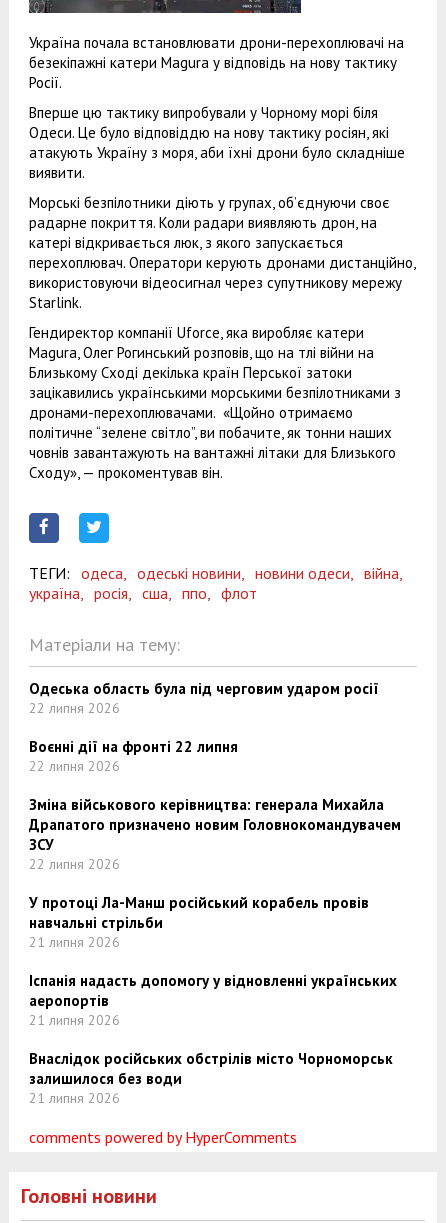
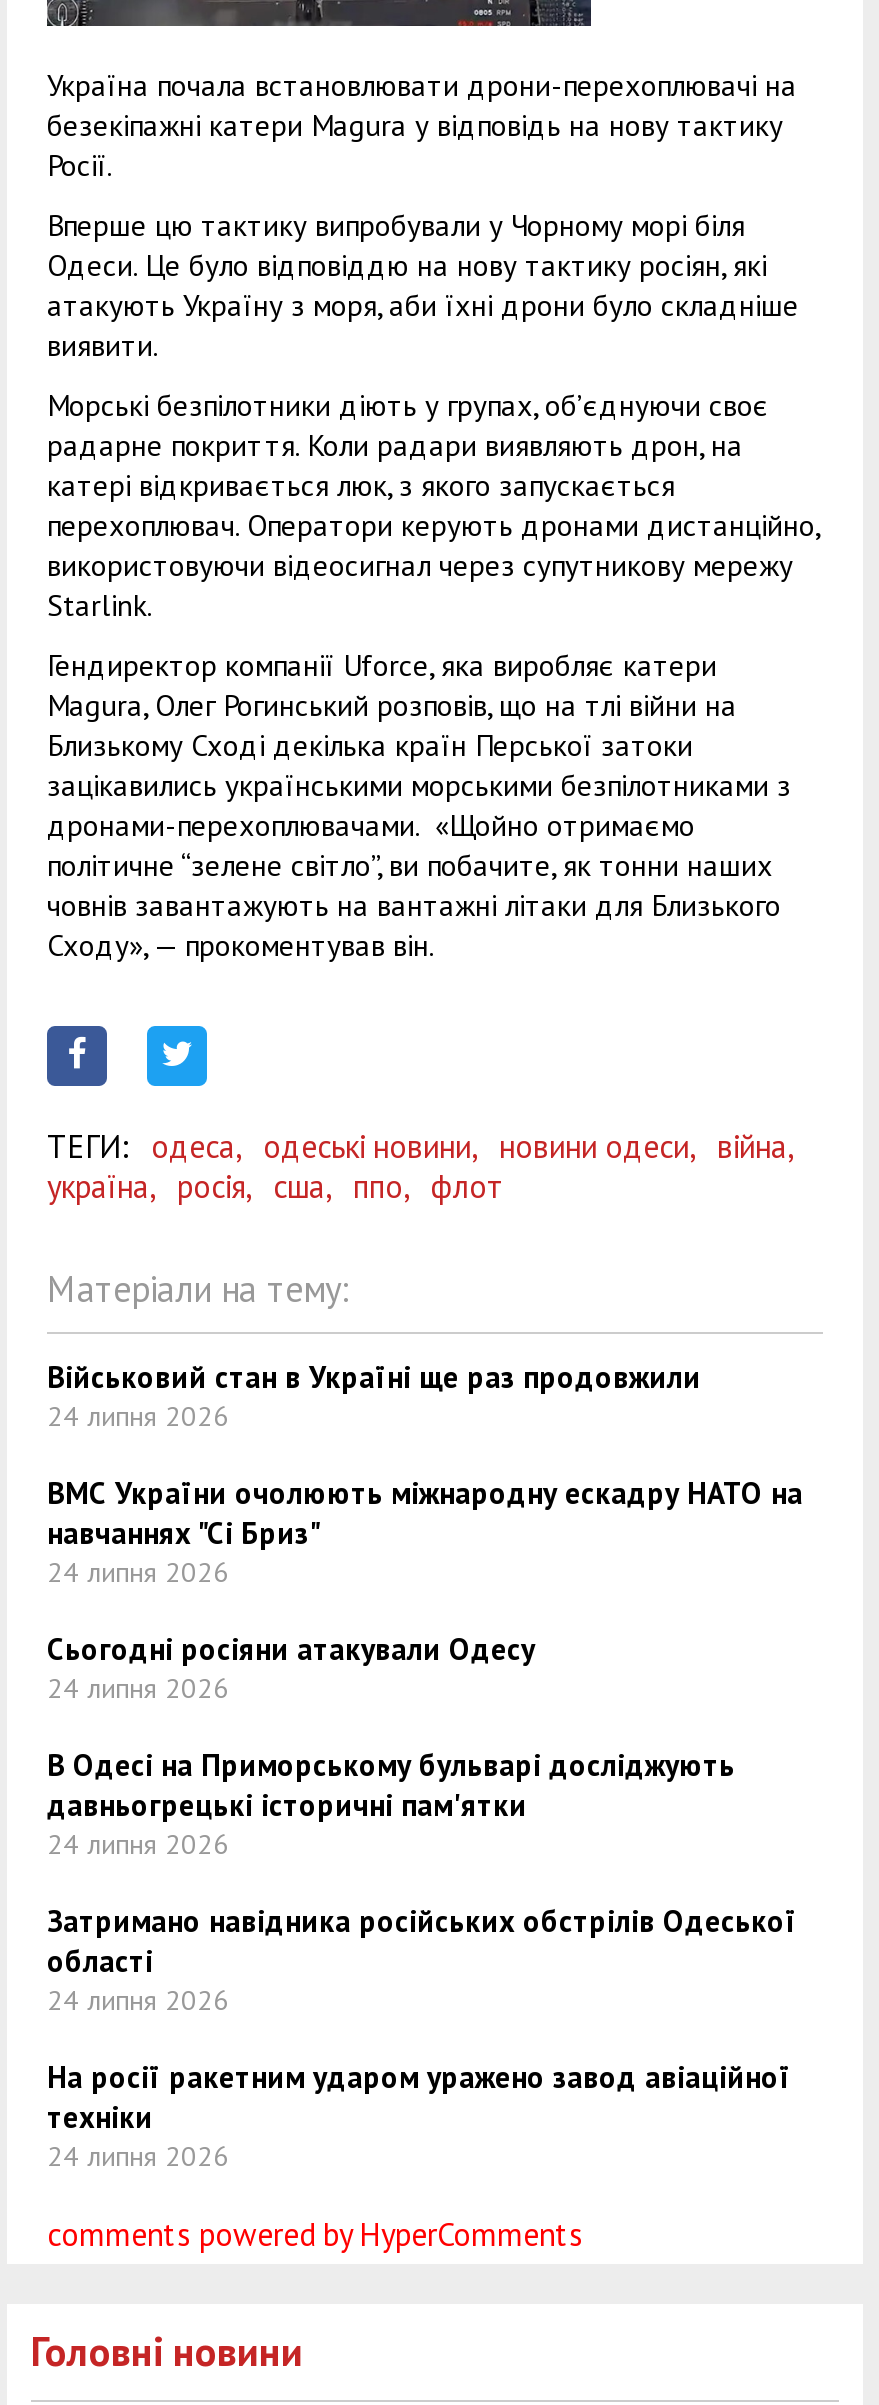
- Одеська область була під черговим ударом росії
- 22 липня 2026
+ Військовий стан в Україні ще раз продовжили
+ 24 липня 2026

- Воєнні дії на фронті 22 липня
- 22 липня 2026
+ ВМС України очолюють міжнародну ескадру НАТО на
+ навчаннях "Сі Бриз"
+ 24 липня 2026

- Зміна військового керівництва: генерала Михайла
- Драпатого призначено новим Головнокомандувачем
- ЗСУ
- 22 липня 2026
+ Сьогодні росіяни атакували Одесу
+ 24 липня 2026

- У протоці Ла-Манш російський корабель провів
- навчальні стрільби
- 21 липня 2026
+ В Одесі на Приморському бульварі досліджують
+ давньогрецькі історичні пам'ятки
+ 24 липня 2026

- Іспанія надасть допомогу у відновленні українських
- аеропортів
- 21 липня 2026
+ Затримано навідника російських обстрілів Одеської
+ області
+ 24 липня 2026

- Внаслідок російських обстрілів місто Чорноморськ
- залишилося без води
- 21 липня 2026
+ На росії ракетним ударом уражено завод авіаційної
+ техніки
+ 24 липня 2026
